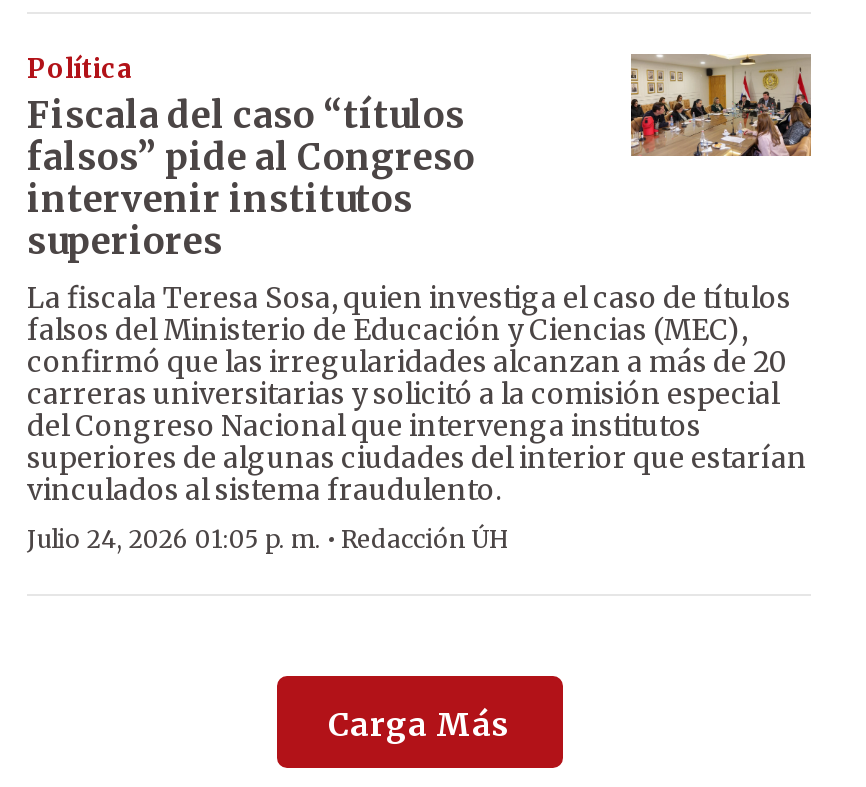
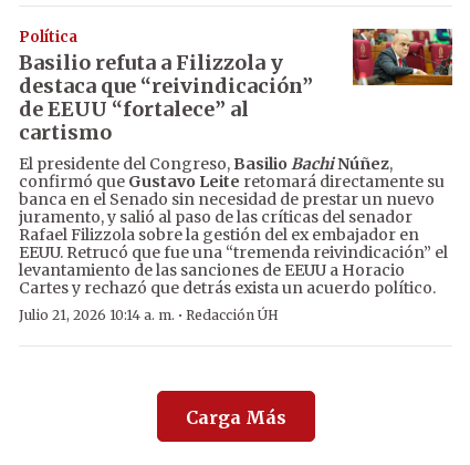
- [image]
- Fiscala del caso “títulos
- falsos” pide al Congreso
- intervenir institutos
- superiores
- La fiscala Teresa Sosa, quien investiga el caso de títulos
- falsos del Ministerio de Educación y Ciencias (MEC),
- confirmó que las irregularidades alcanzan a más de 20
- carreras universitarias y solicitó a la comisión especial
- del Congreso Nacional que intervenga institutos
- superiores de algunas ciudades del interior que estarían
- vinculados al sistema fraudulento.
- Julio 24, 2026 01:05 p. m. · Redacción ÚH
+ [image]
+ Basilio refuta a Filizzola y
+ destaca que “reivindicación”
+ de EEUU “fortalece” al
+ cartismo
+ El presidente del Congreso, Basilio BachiNúñez,
+ confirmó que Gustavo Leite retomará directamente su
+ banca en el Senado sin necesidad de prestar un nuevo
+ juramento, y salió al paso de las críticas del senador
+ Rafael Filizzola sobre la gestión del ex embajador en
+ EEUU. Retrucó que fue una “tremenda reivindicación” el
+ levantamiento de las sanciones de EEUU a Horacio
+ Cartes y rechazó que detrás exista un acuerdo político.
+ Julio 21, 2026 10:14 a. m. · Redacción ÚH
